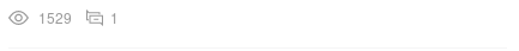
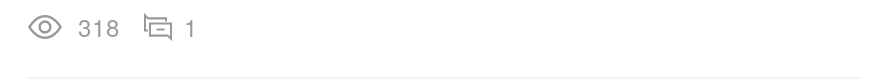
- 1529 1
+ 318 1
